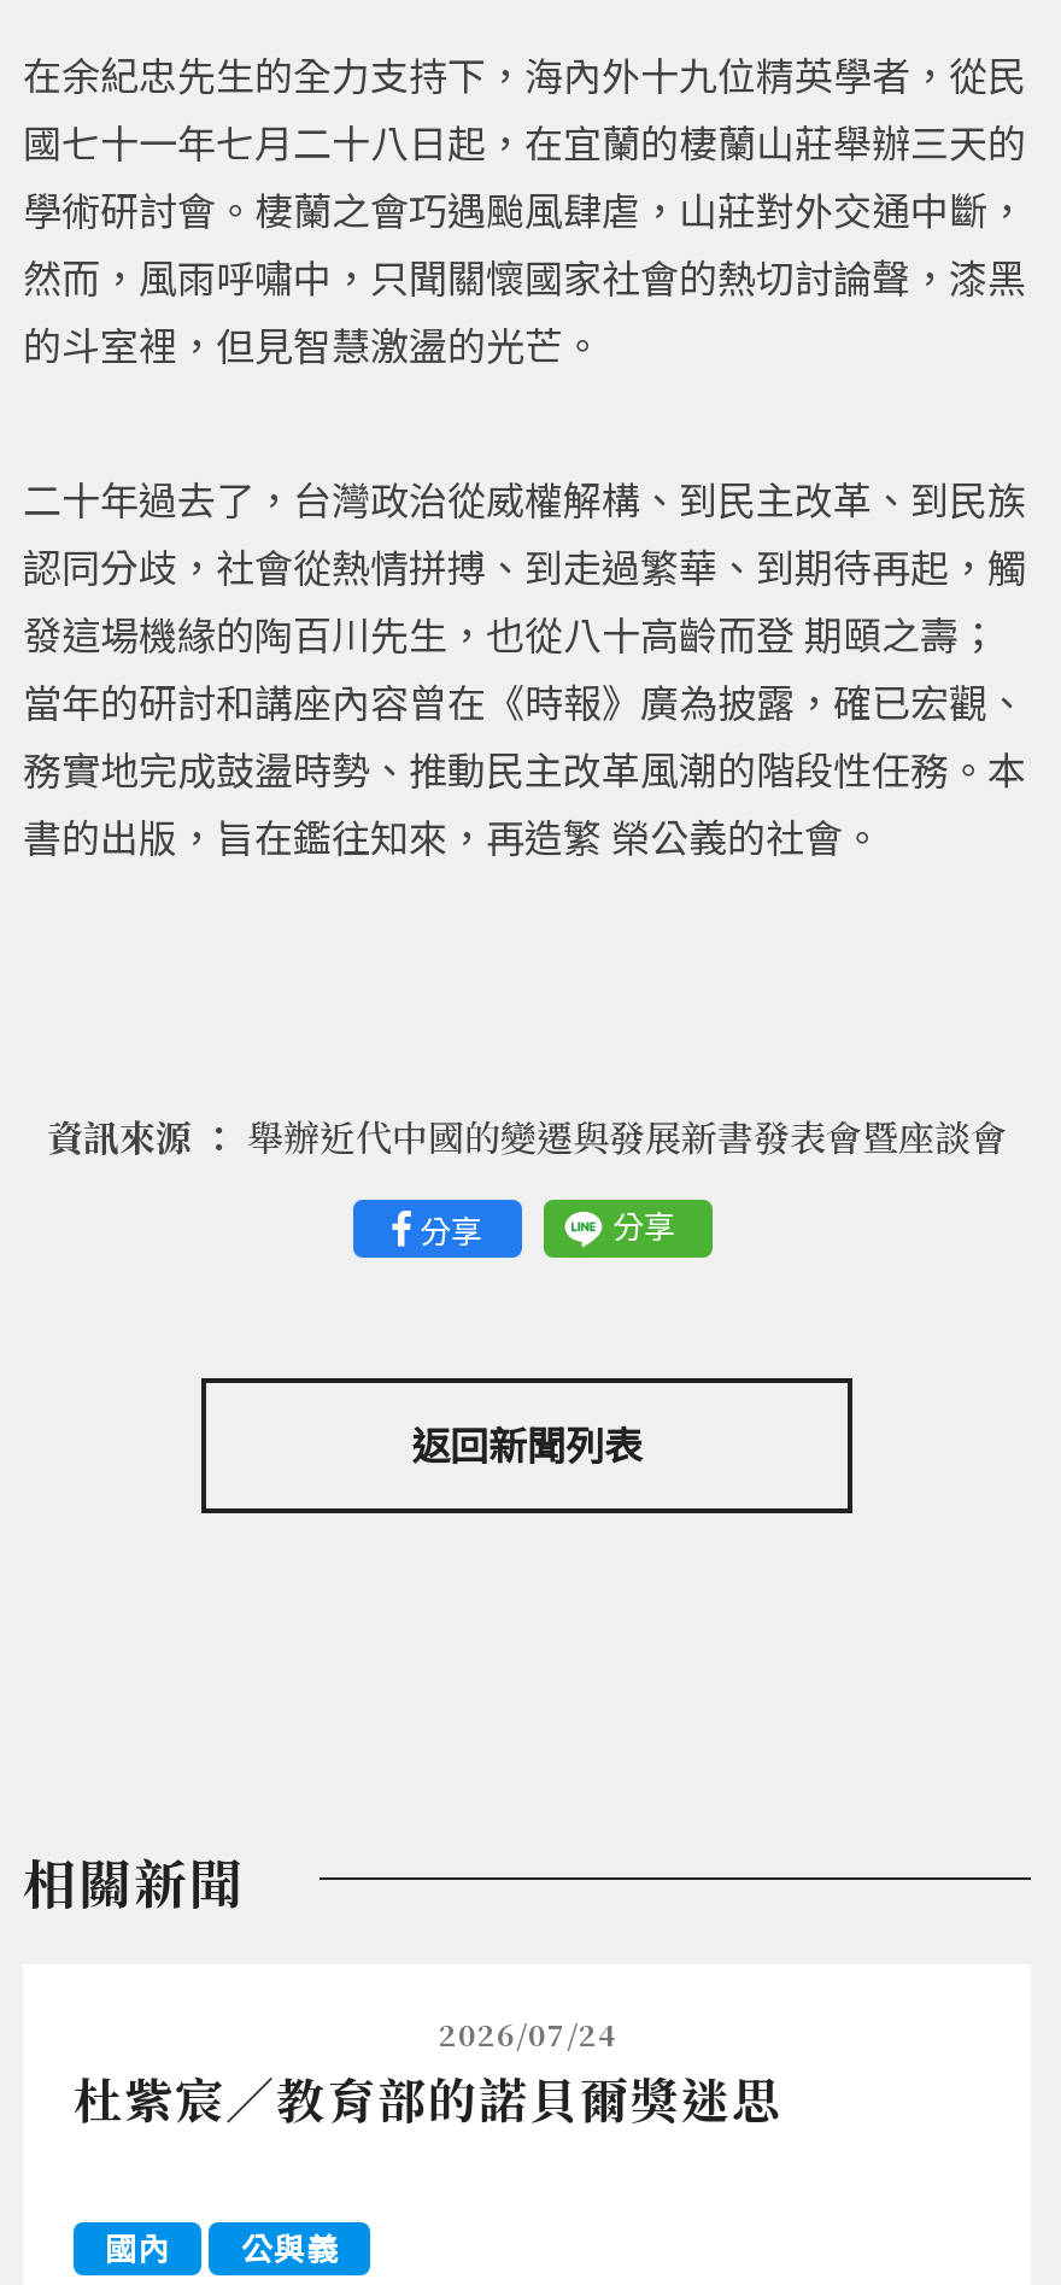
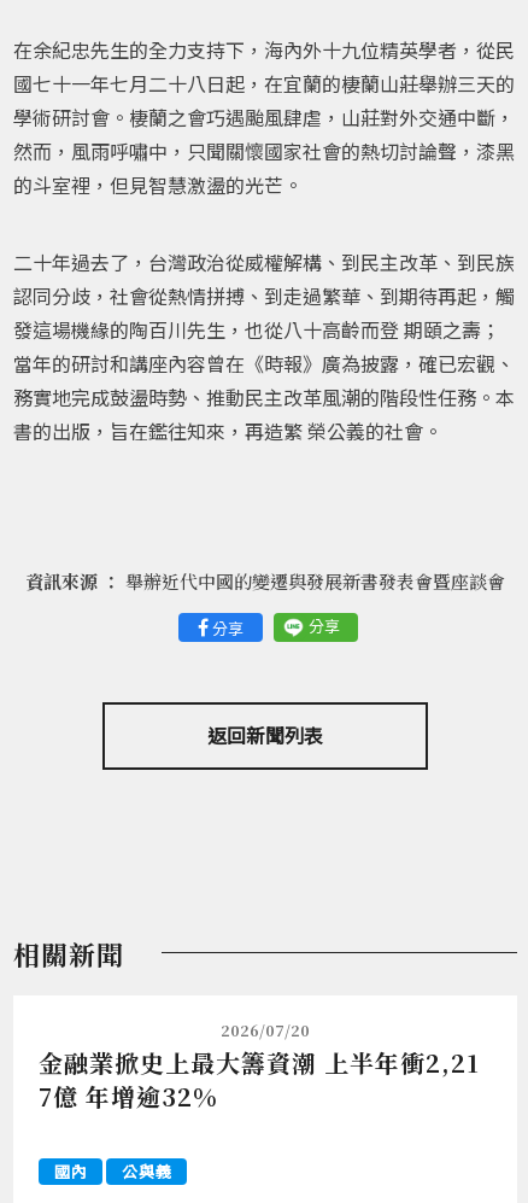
- 2026/07/24
- 杜紫宸／教育部的諾貝爾獎迷思
+ 2026/07/20
+ 金融業掀史上最大籌資潮 上半年衝2,21
+ 7億 年增逾32%
